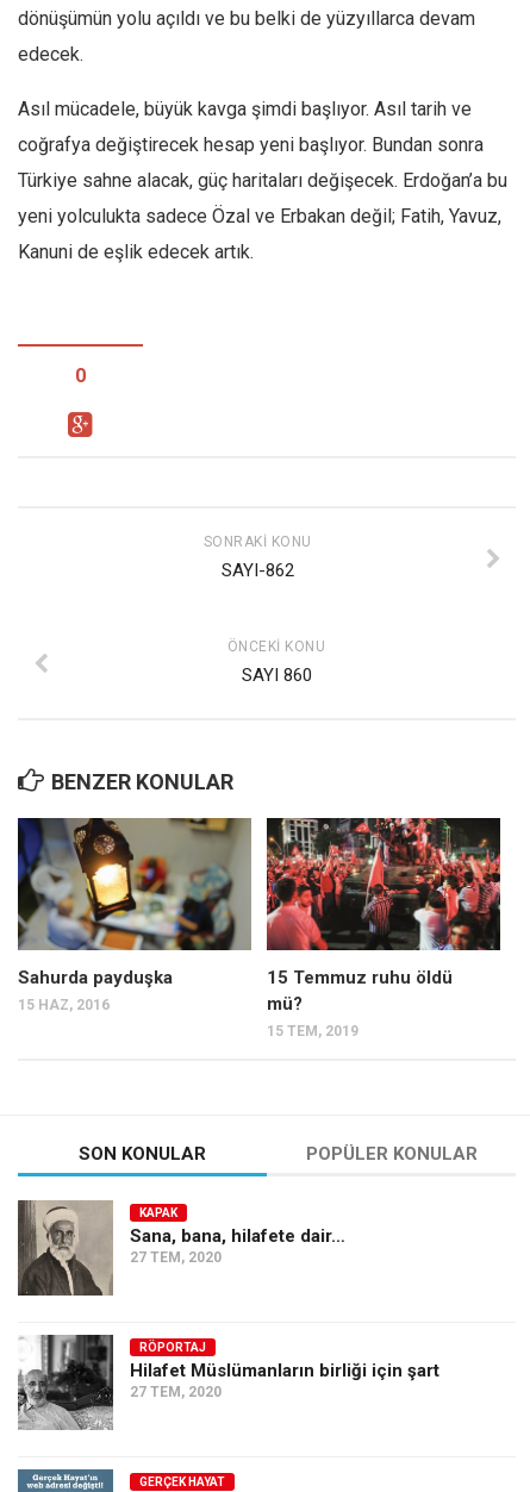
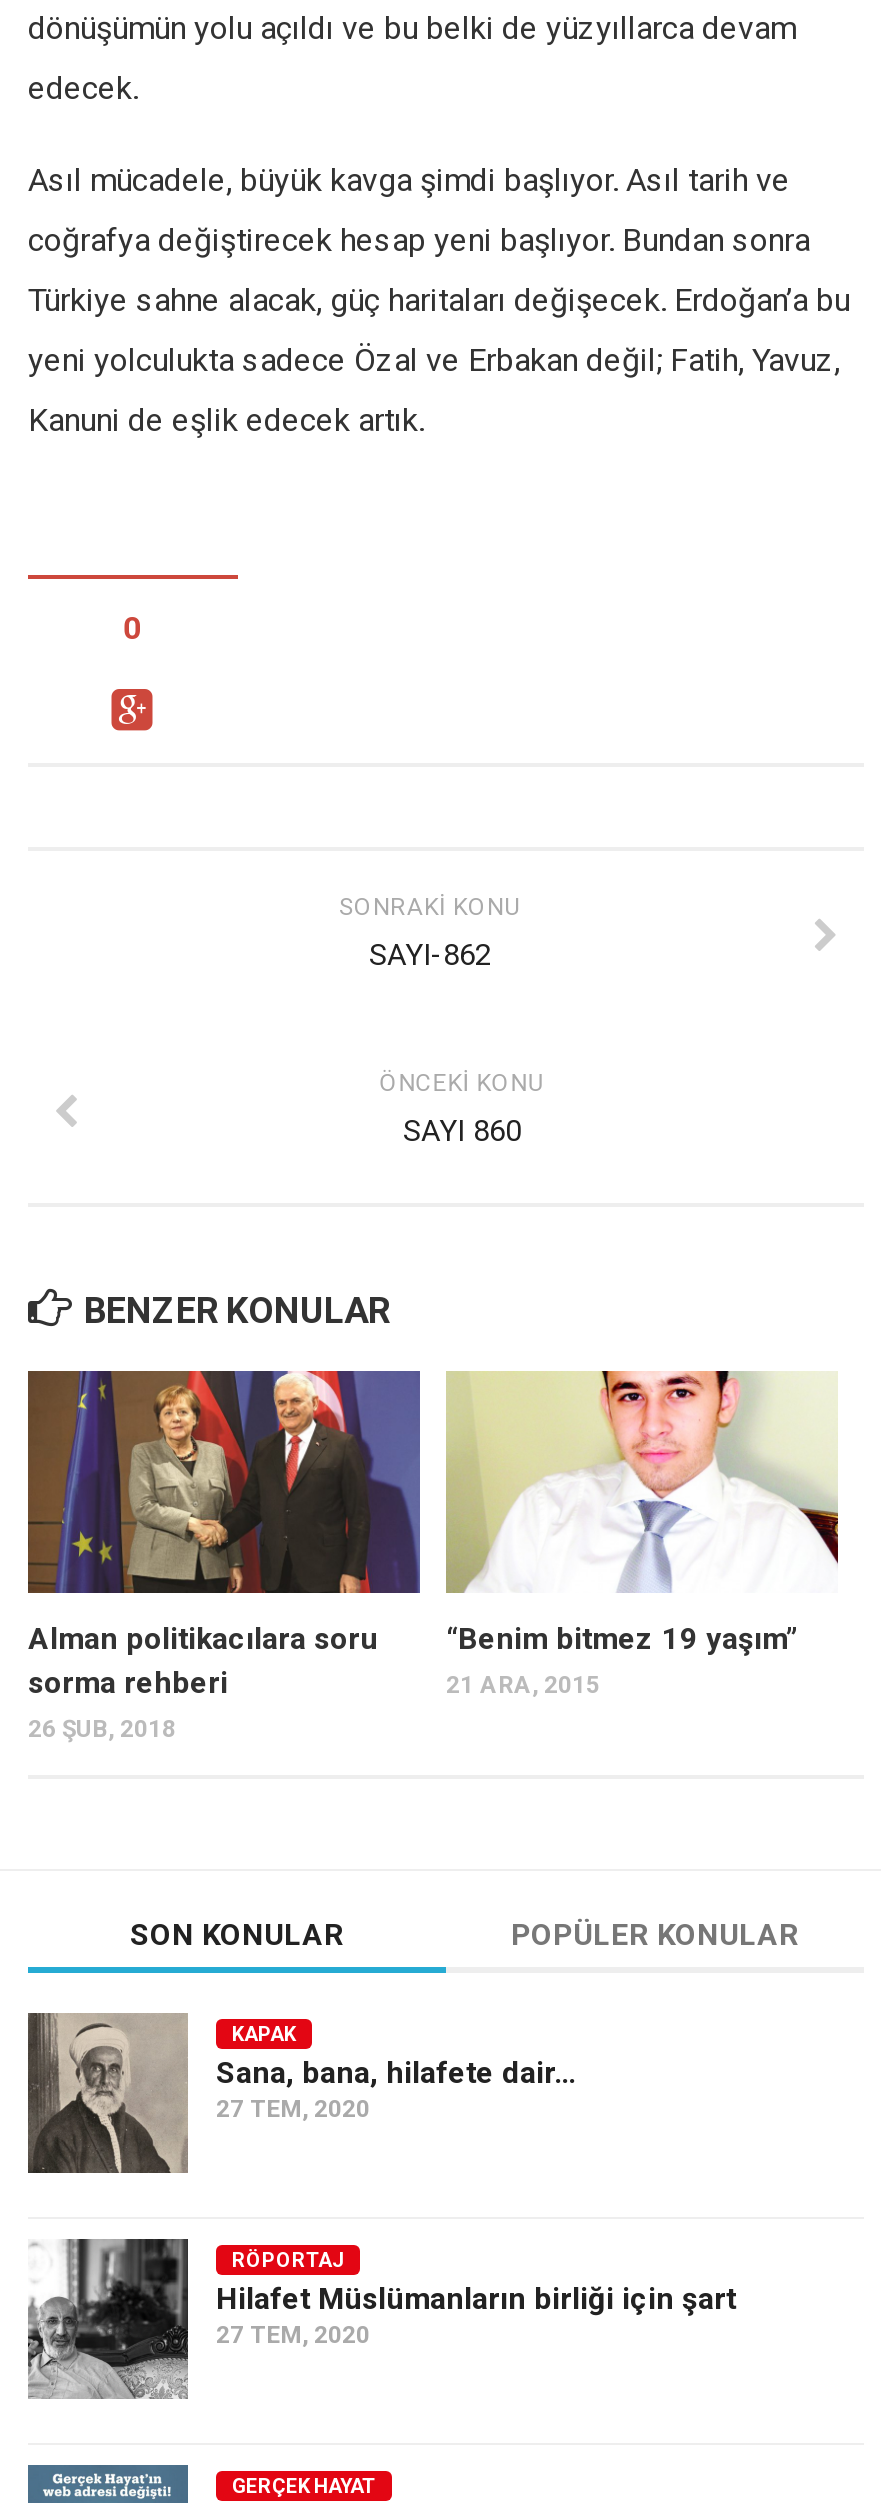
- [image]
- Sahurda payduşka
- 15 HAZ, 2016
+ [image]
+ Alman politikacılara soru
+ sorma rehberi
+ 26 ŞUB, 2018

- [image]
- 15 Temmuz ruhu öldü
- mü?
- 15 TEM, 2019
+ [image]
+ “Benim bitmez 19 yaşım”
+ 21 ARA, 2015
